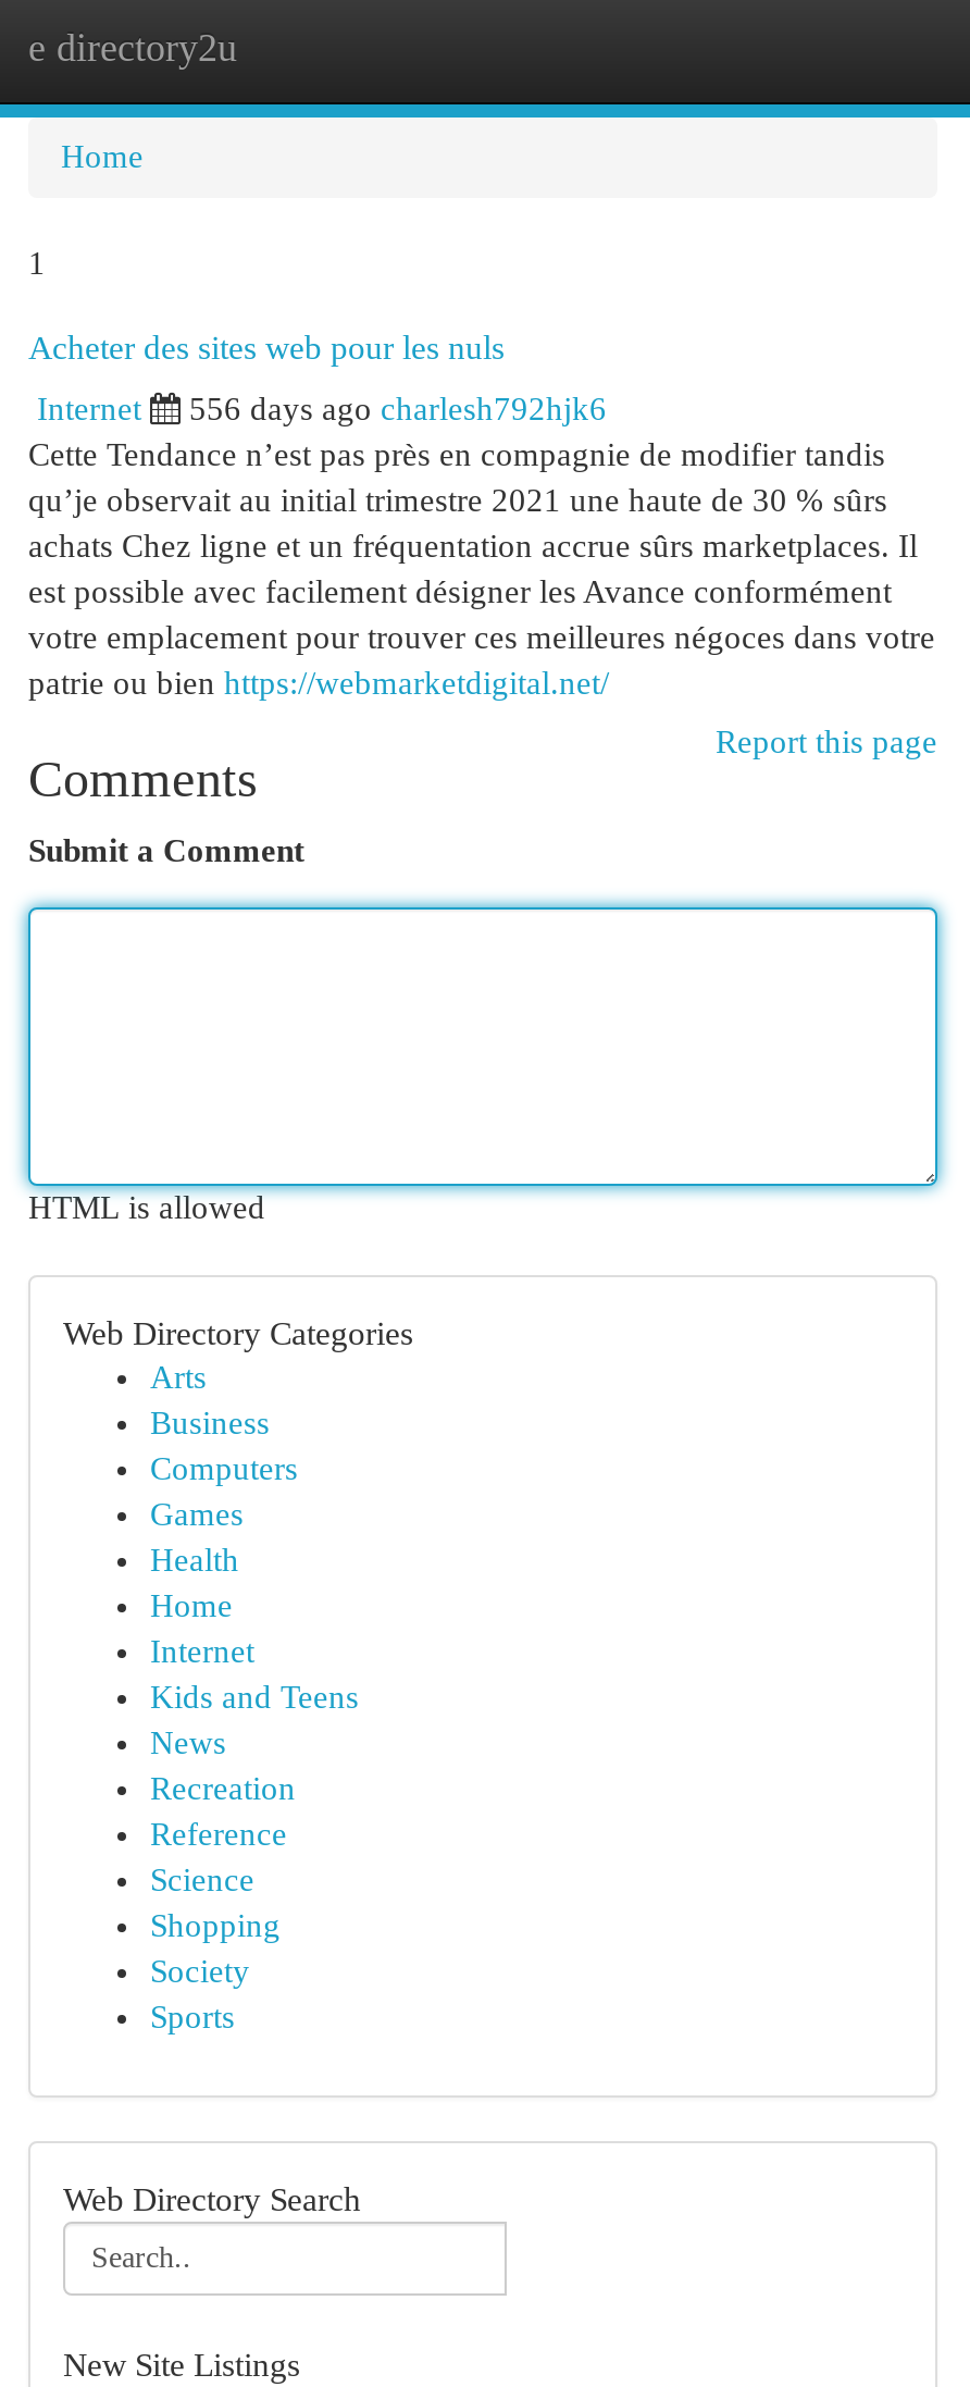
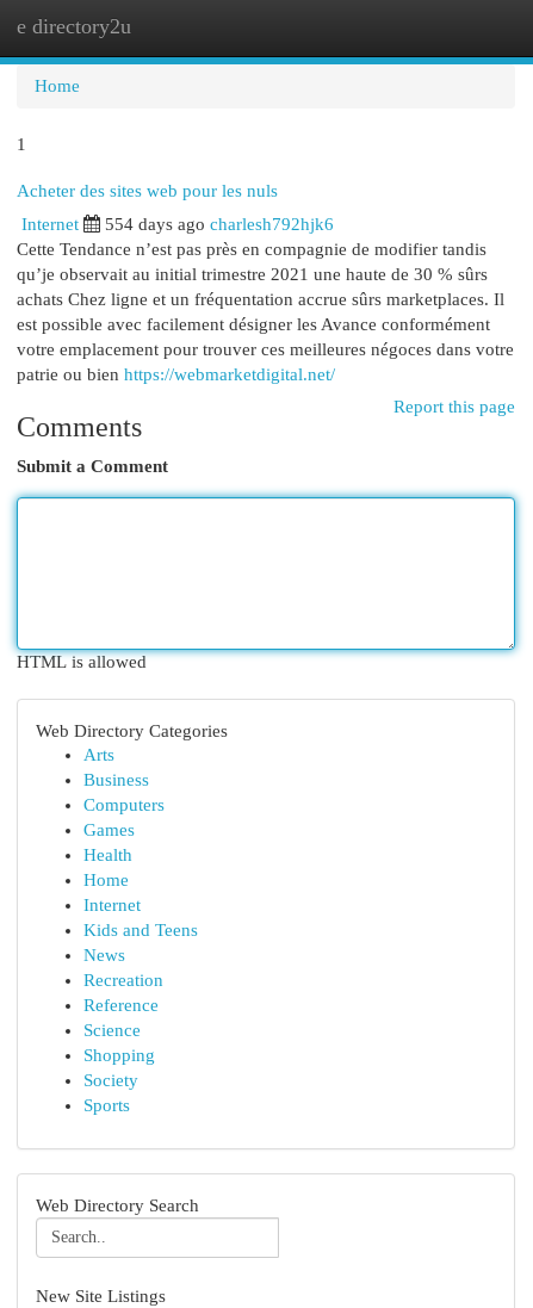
- 556 days ago charlesh792hjk6
+ 554 days ago charlesh792hjk6
